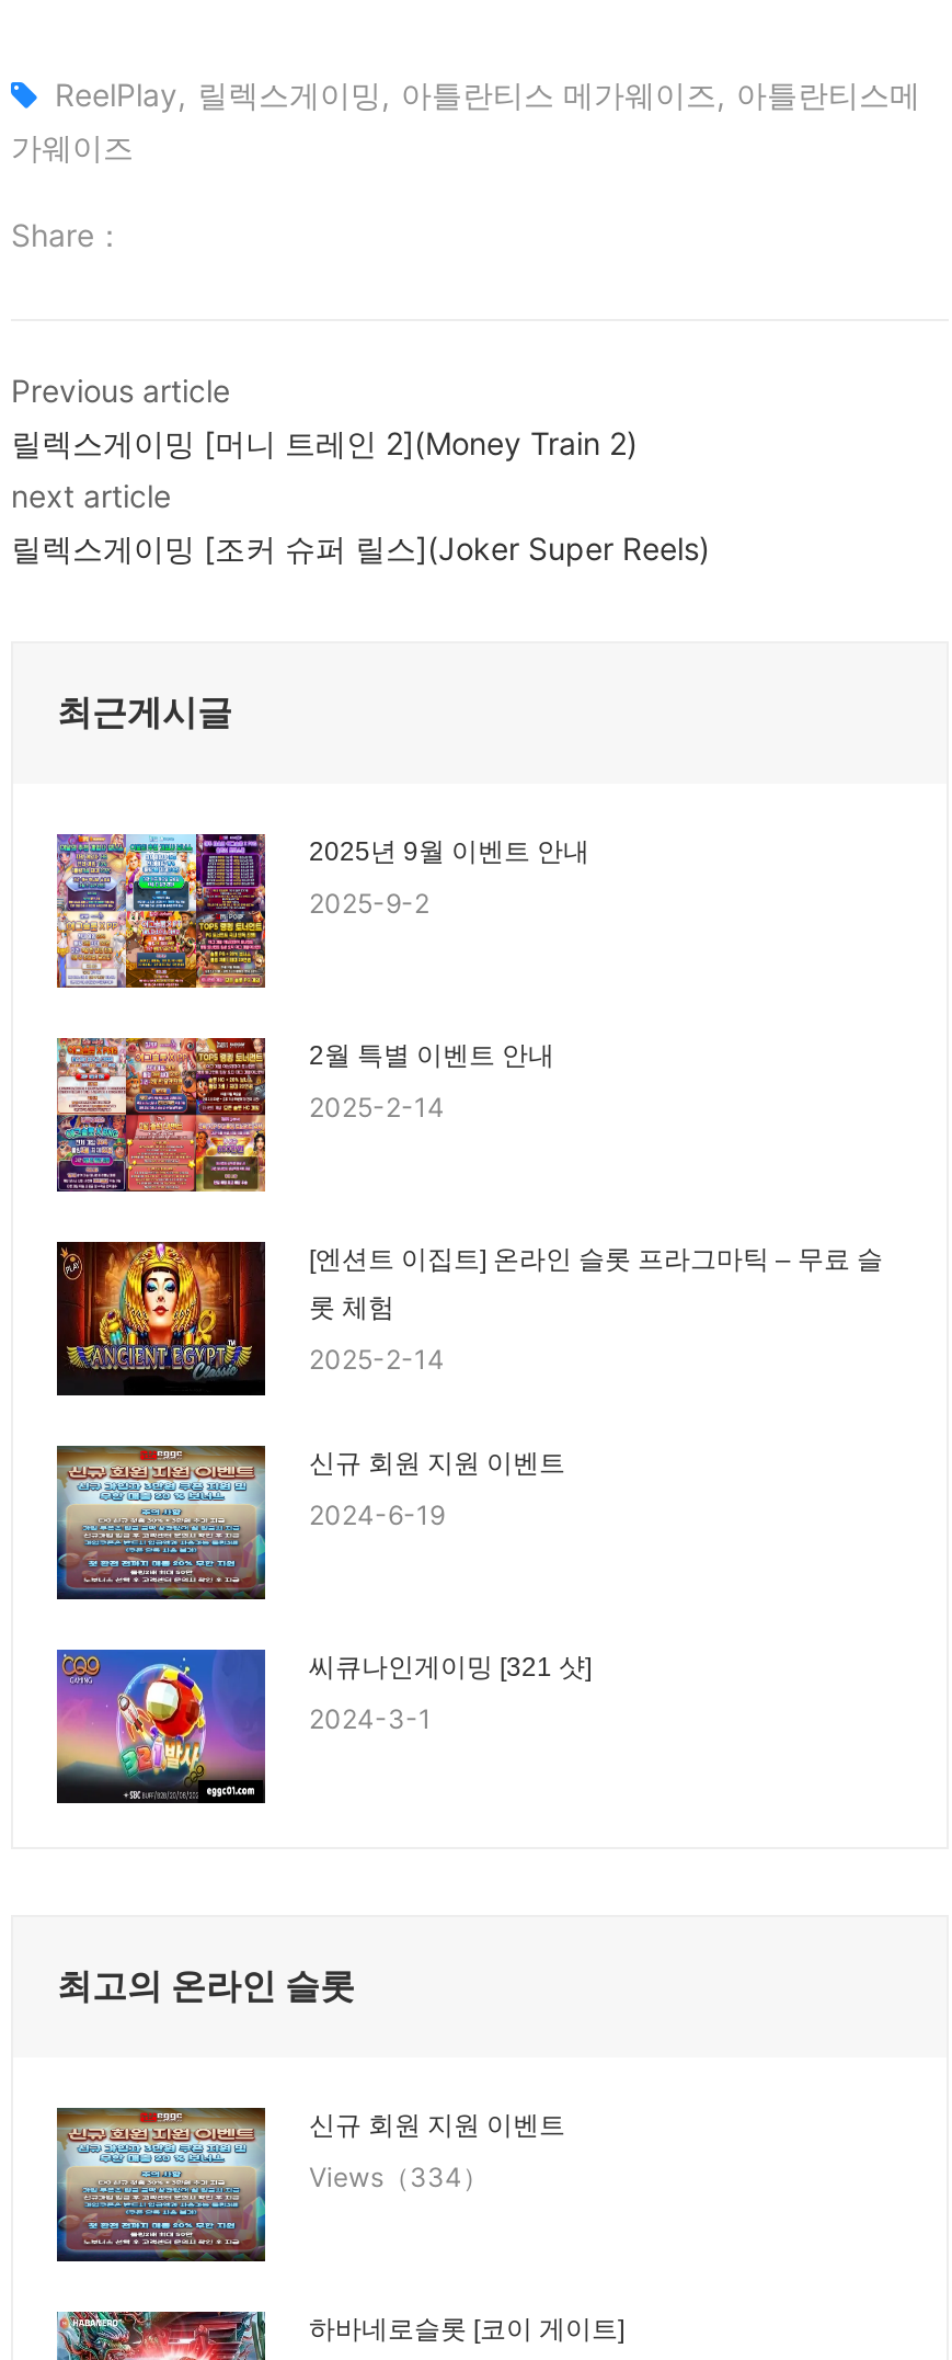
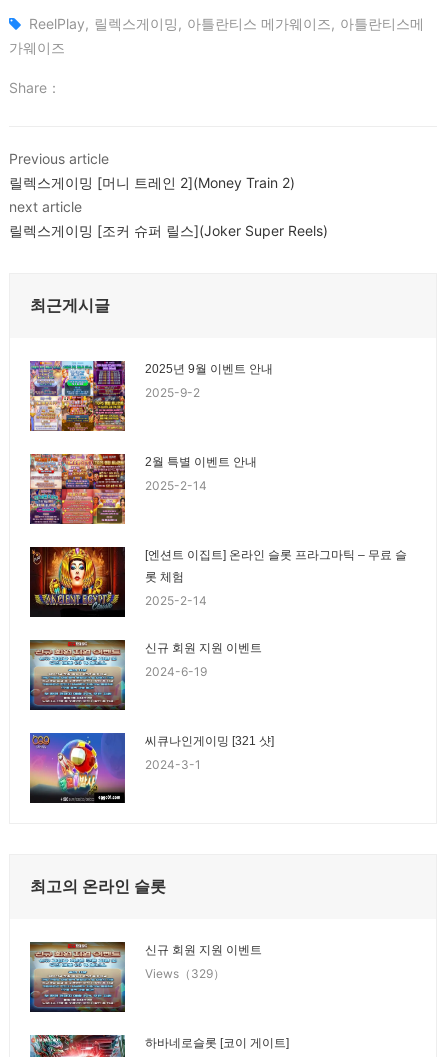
- Views（334）
+ Views（329）
